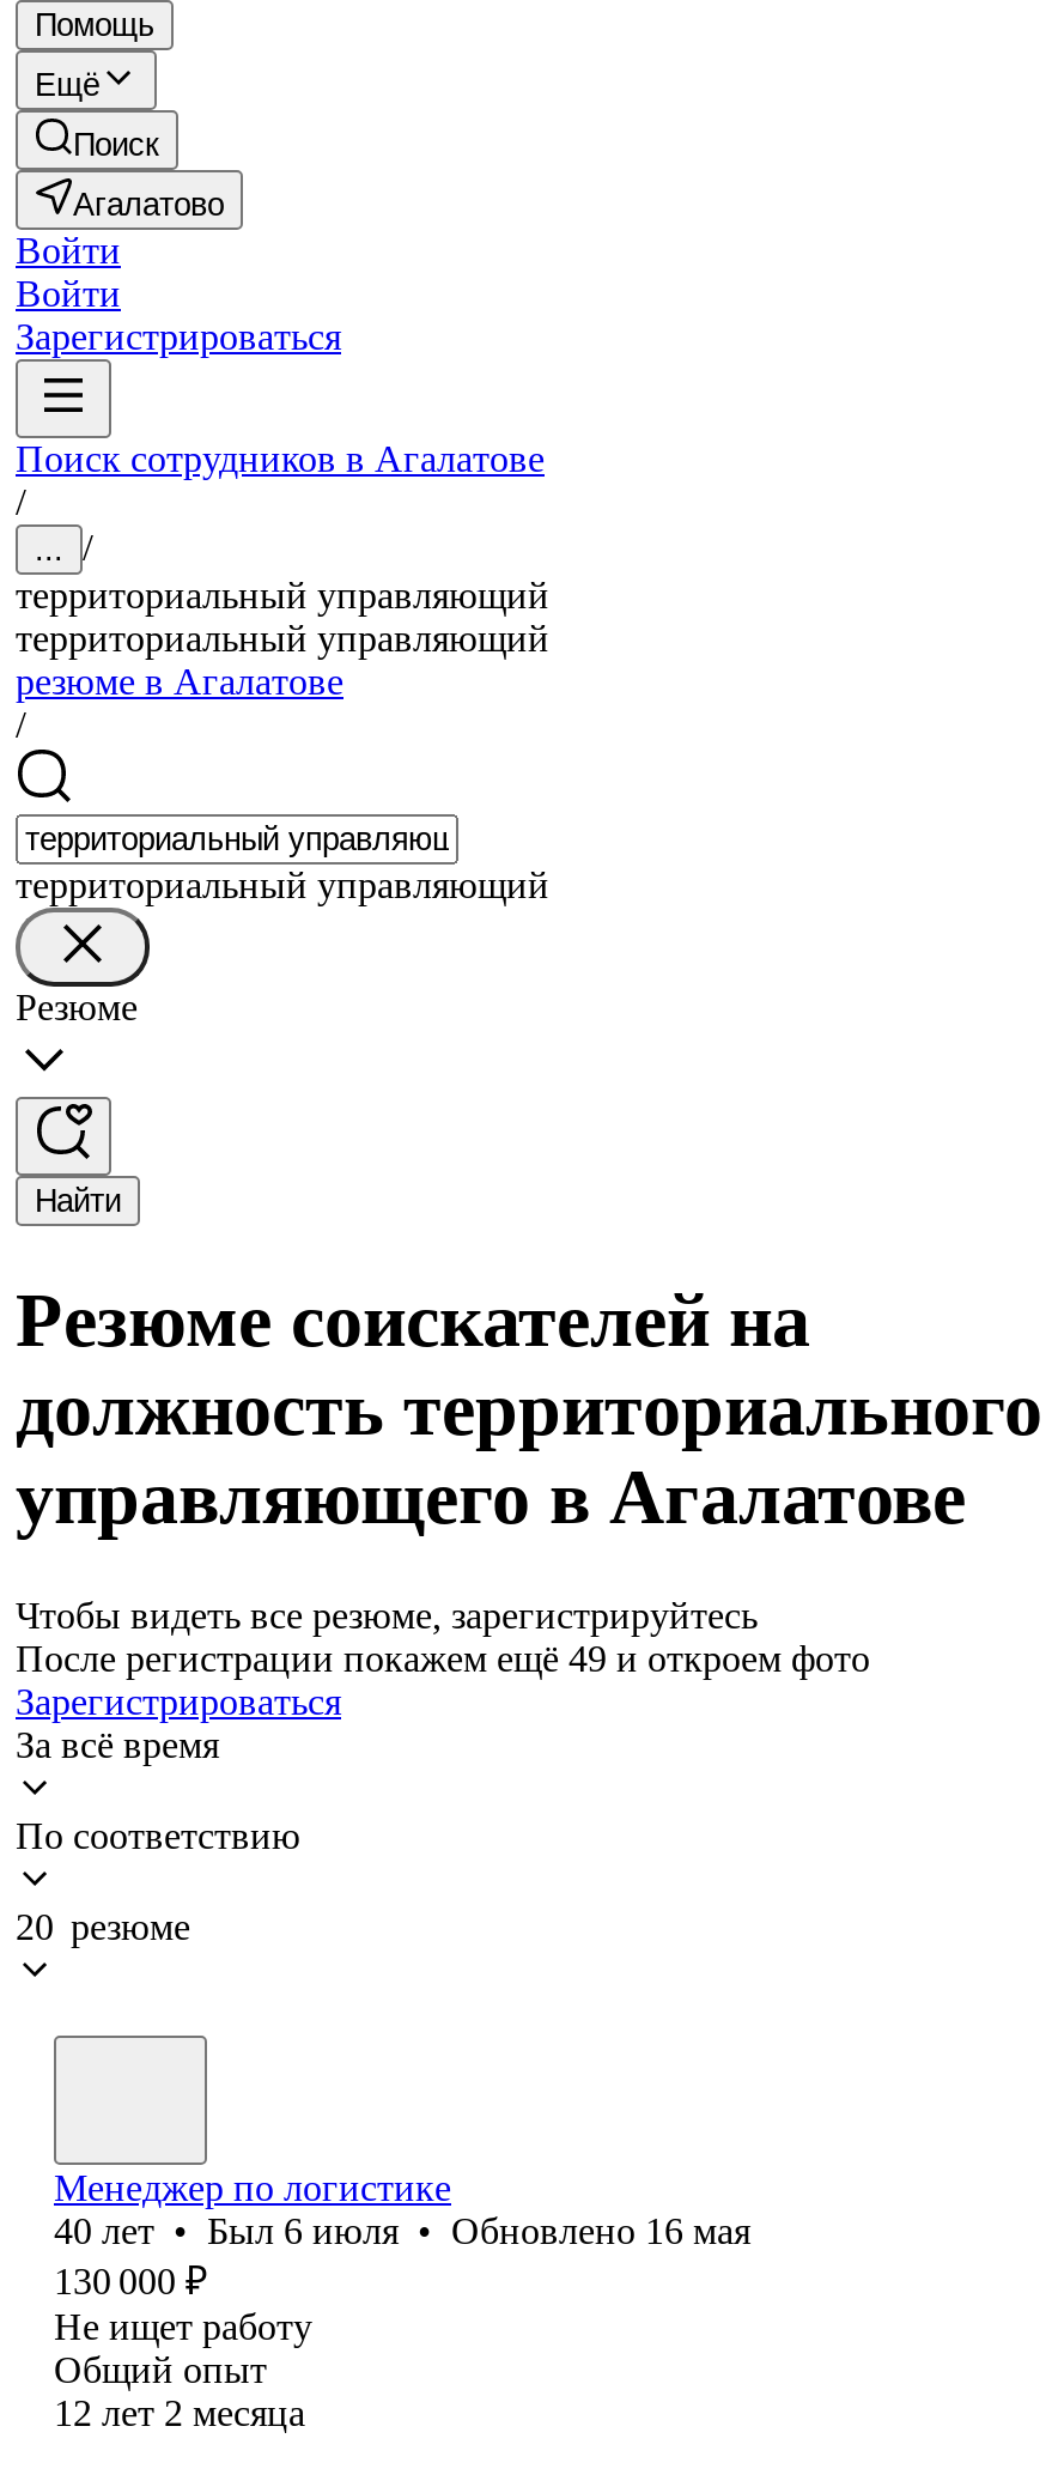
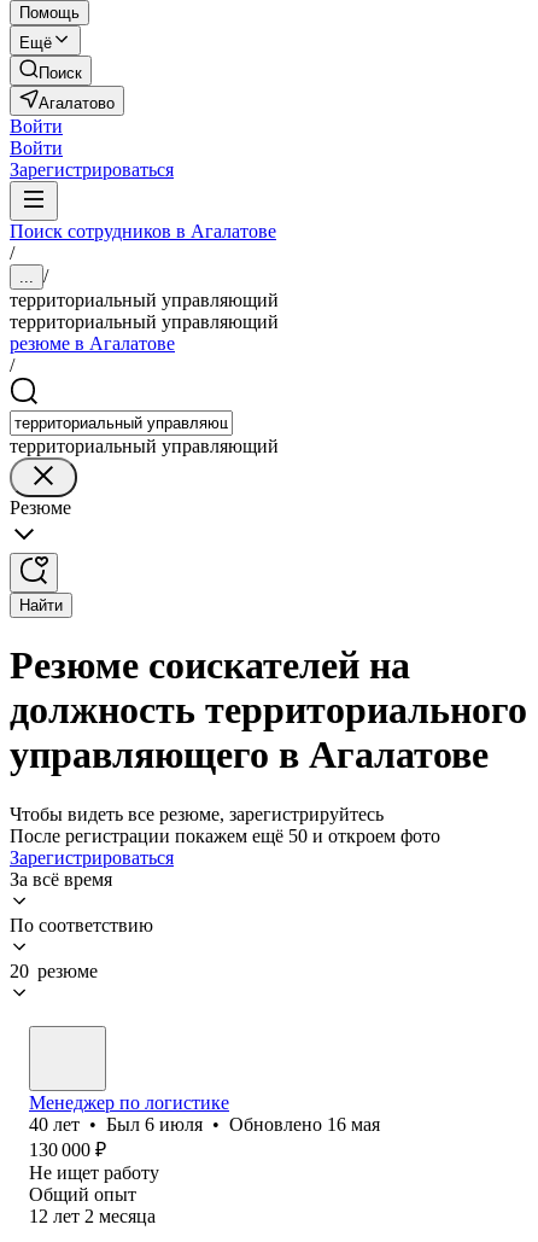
- После регистрации покажем ещё 49 и откроем фото
+ После регистрации покажем ещё 50 и откроем фото
